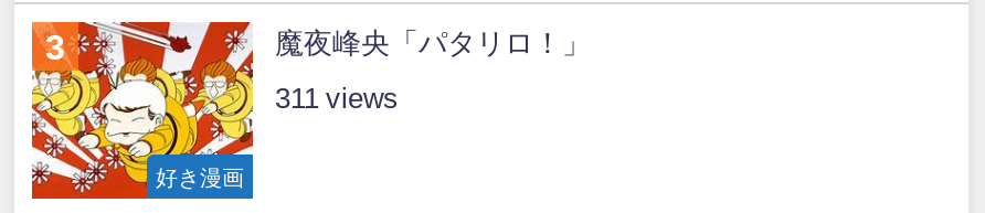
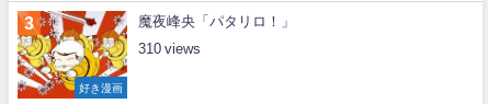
- 311
+ 310
